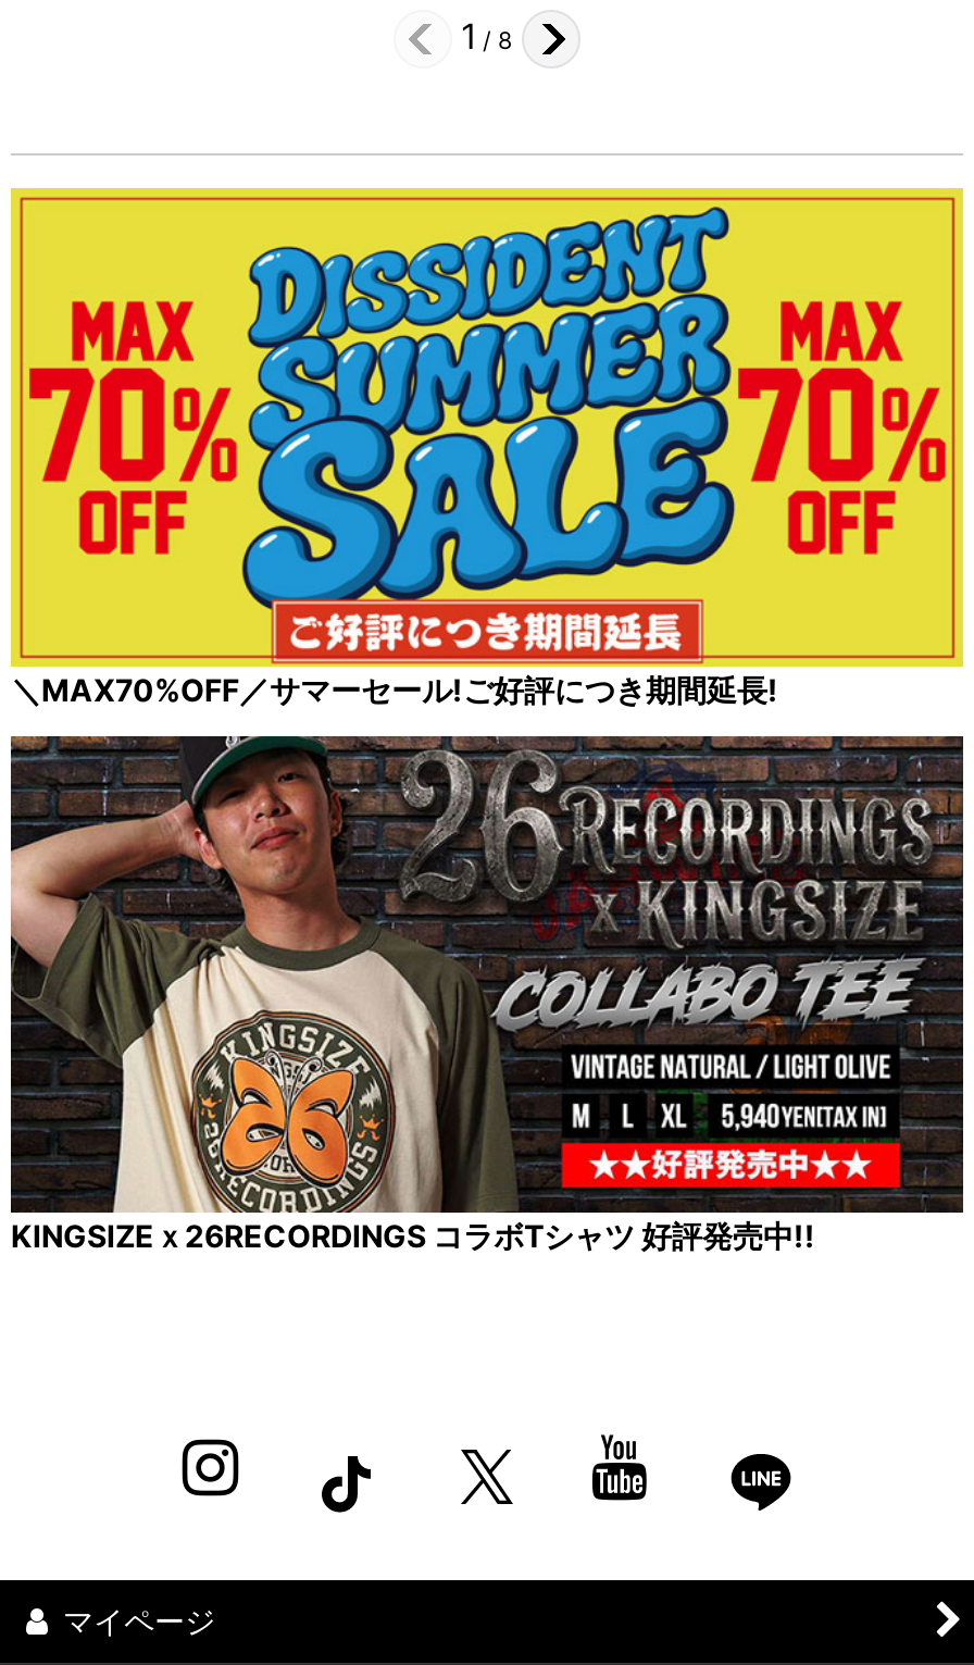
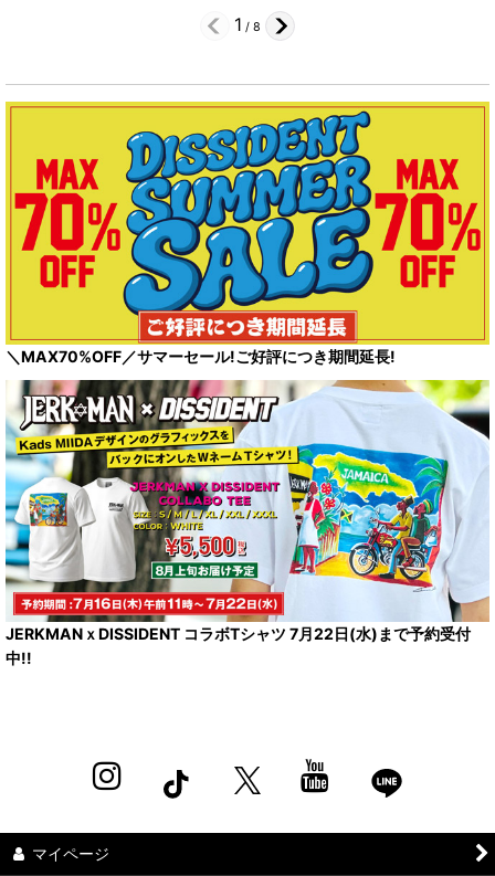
- [image]
- KINGSIZEｘ26RECORDINGS コラボTシャツ 好評発売中!!
+ [image]
+ JERKMANｘDISSIDENT コラボTシャツ 7月22日(水)まで予約受付
+ 中!!
